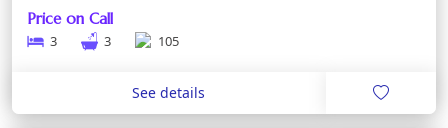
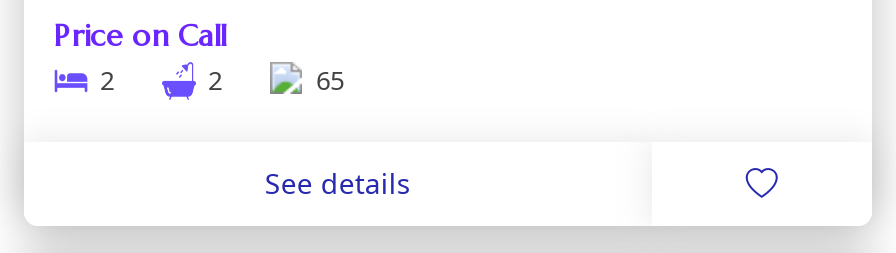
- 3
+ 2

- 3
+ 2

- 105
+ 65
